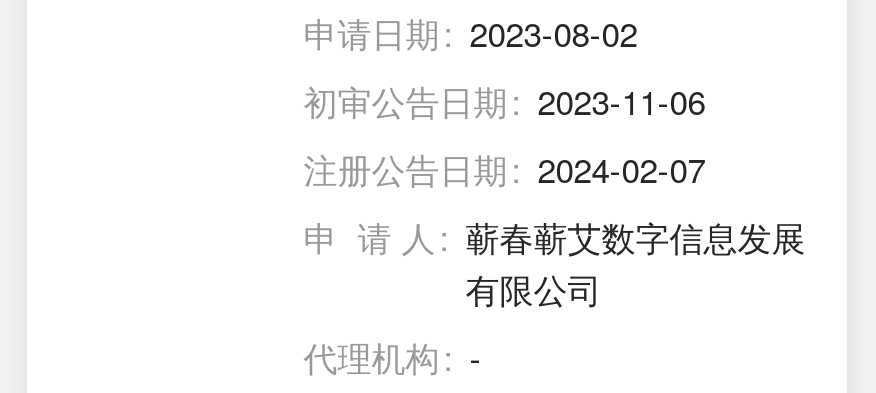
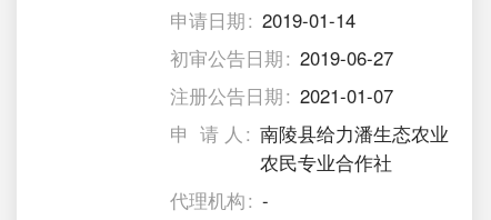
- 申请日期 2023-08-02
+ 申请日期 2019-01-14

- 初审公告日期 2023-11-06
+ 初审公告日期 2019-06-27

- 注册公告日期 2024-02-07
+ 注册公告日期 2021-01-07

- 蕲春蕲艾数字信息发展
- 有限公司
+ 南陵县给力潘生态农业
+ 农民专业合作社
